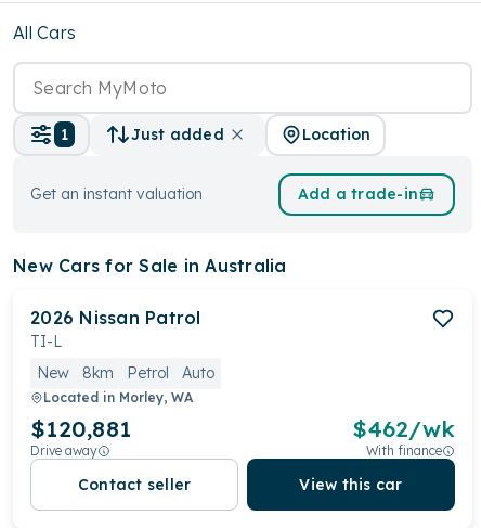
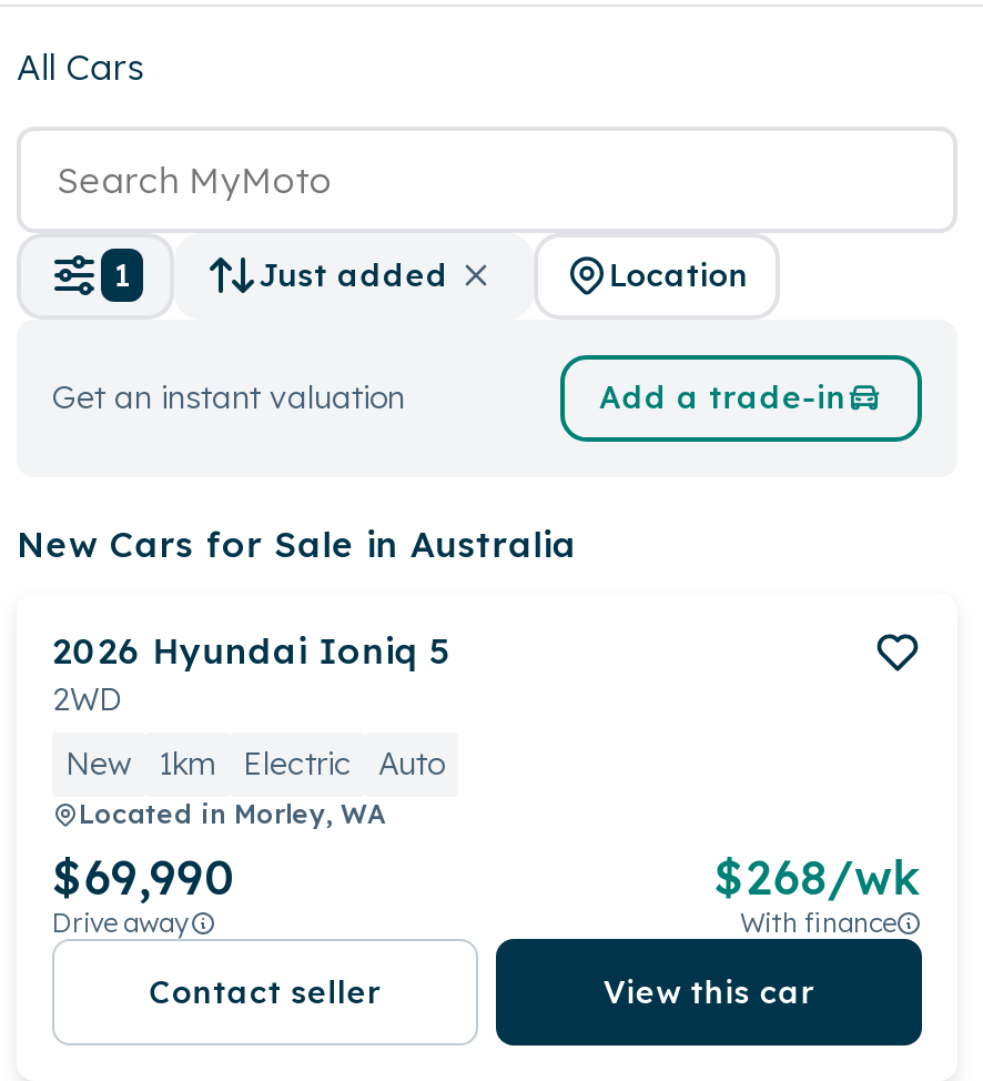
- 2026 Nissan Patrol
- TI-L
+ 2026 Hyundai Ioniq 5
+ 2WD

- 8km
- Petrol
+ 1km
+ Electric

- $120,881
+ $69,990

- $462/wk
+ $268/wk
